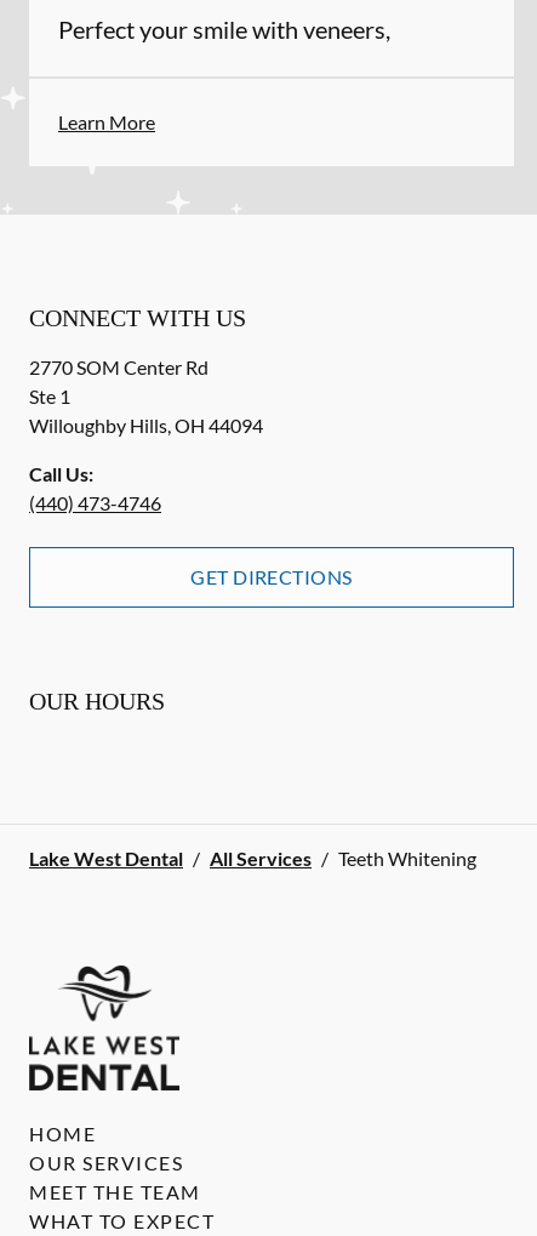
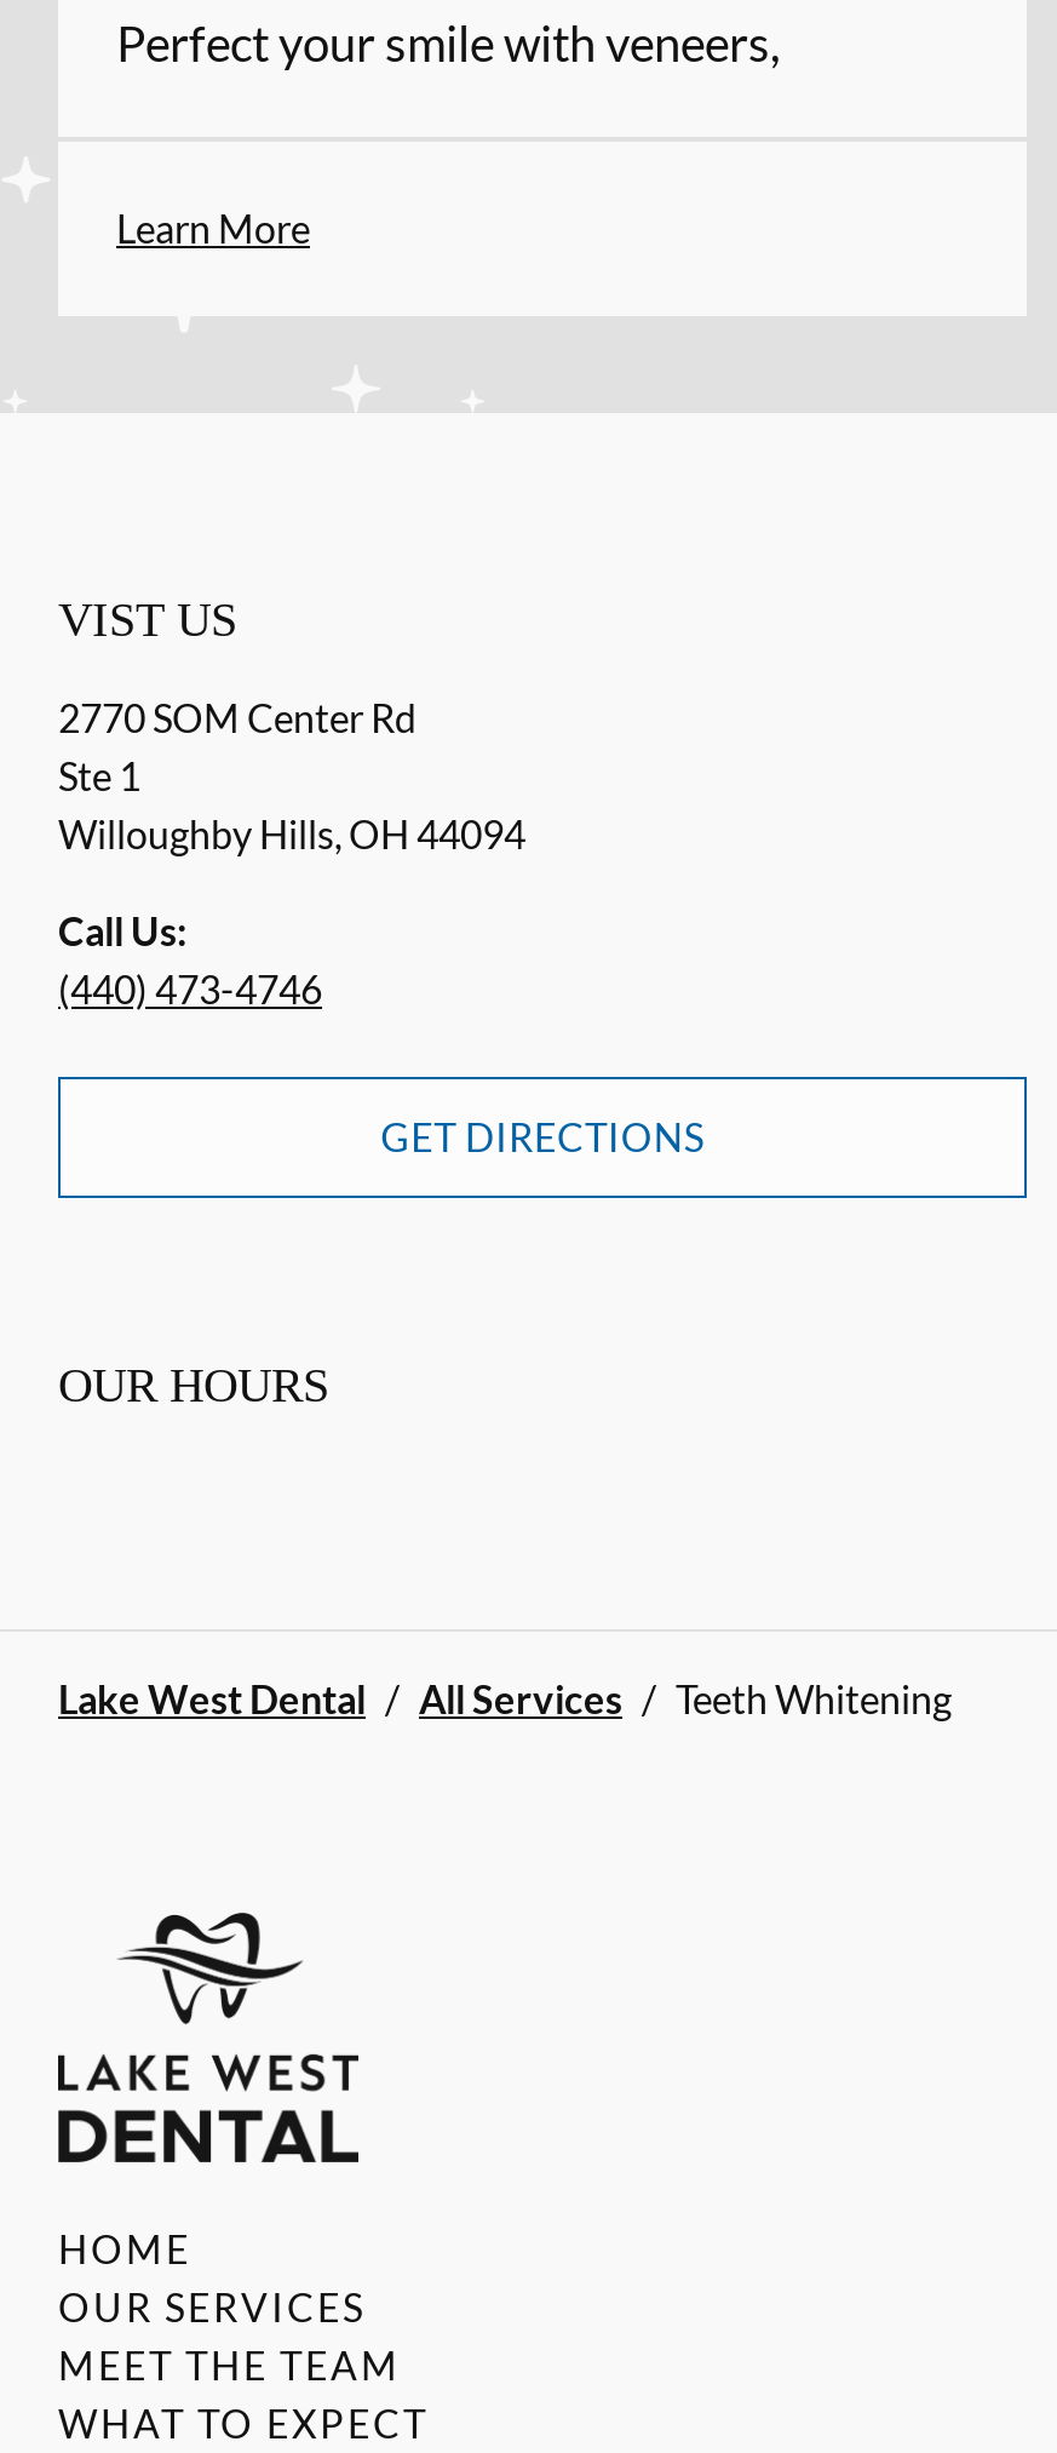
- CONNECT WITH US
+ VIST US
